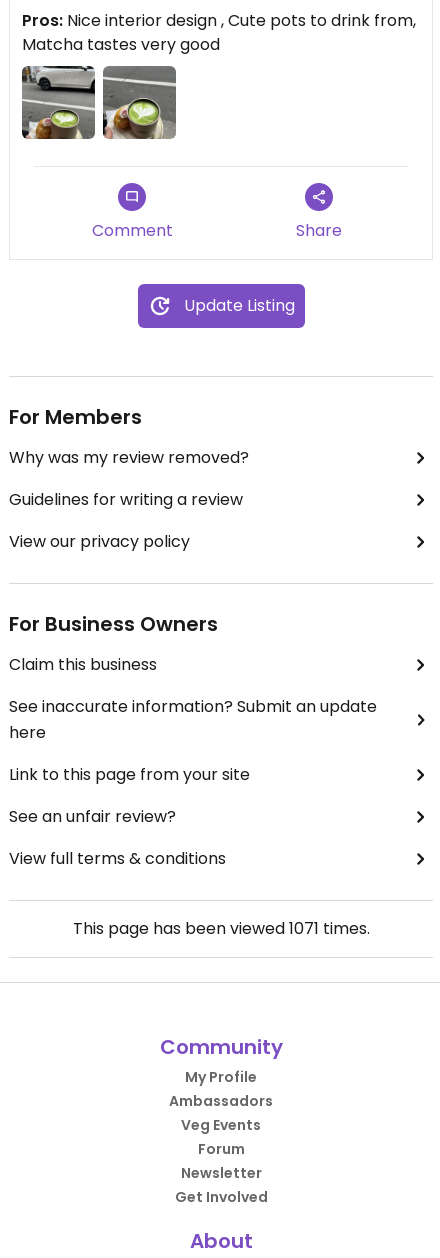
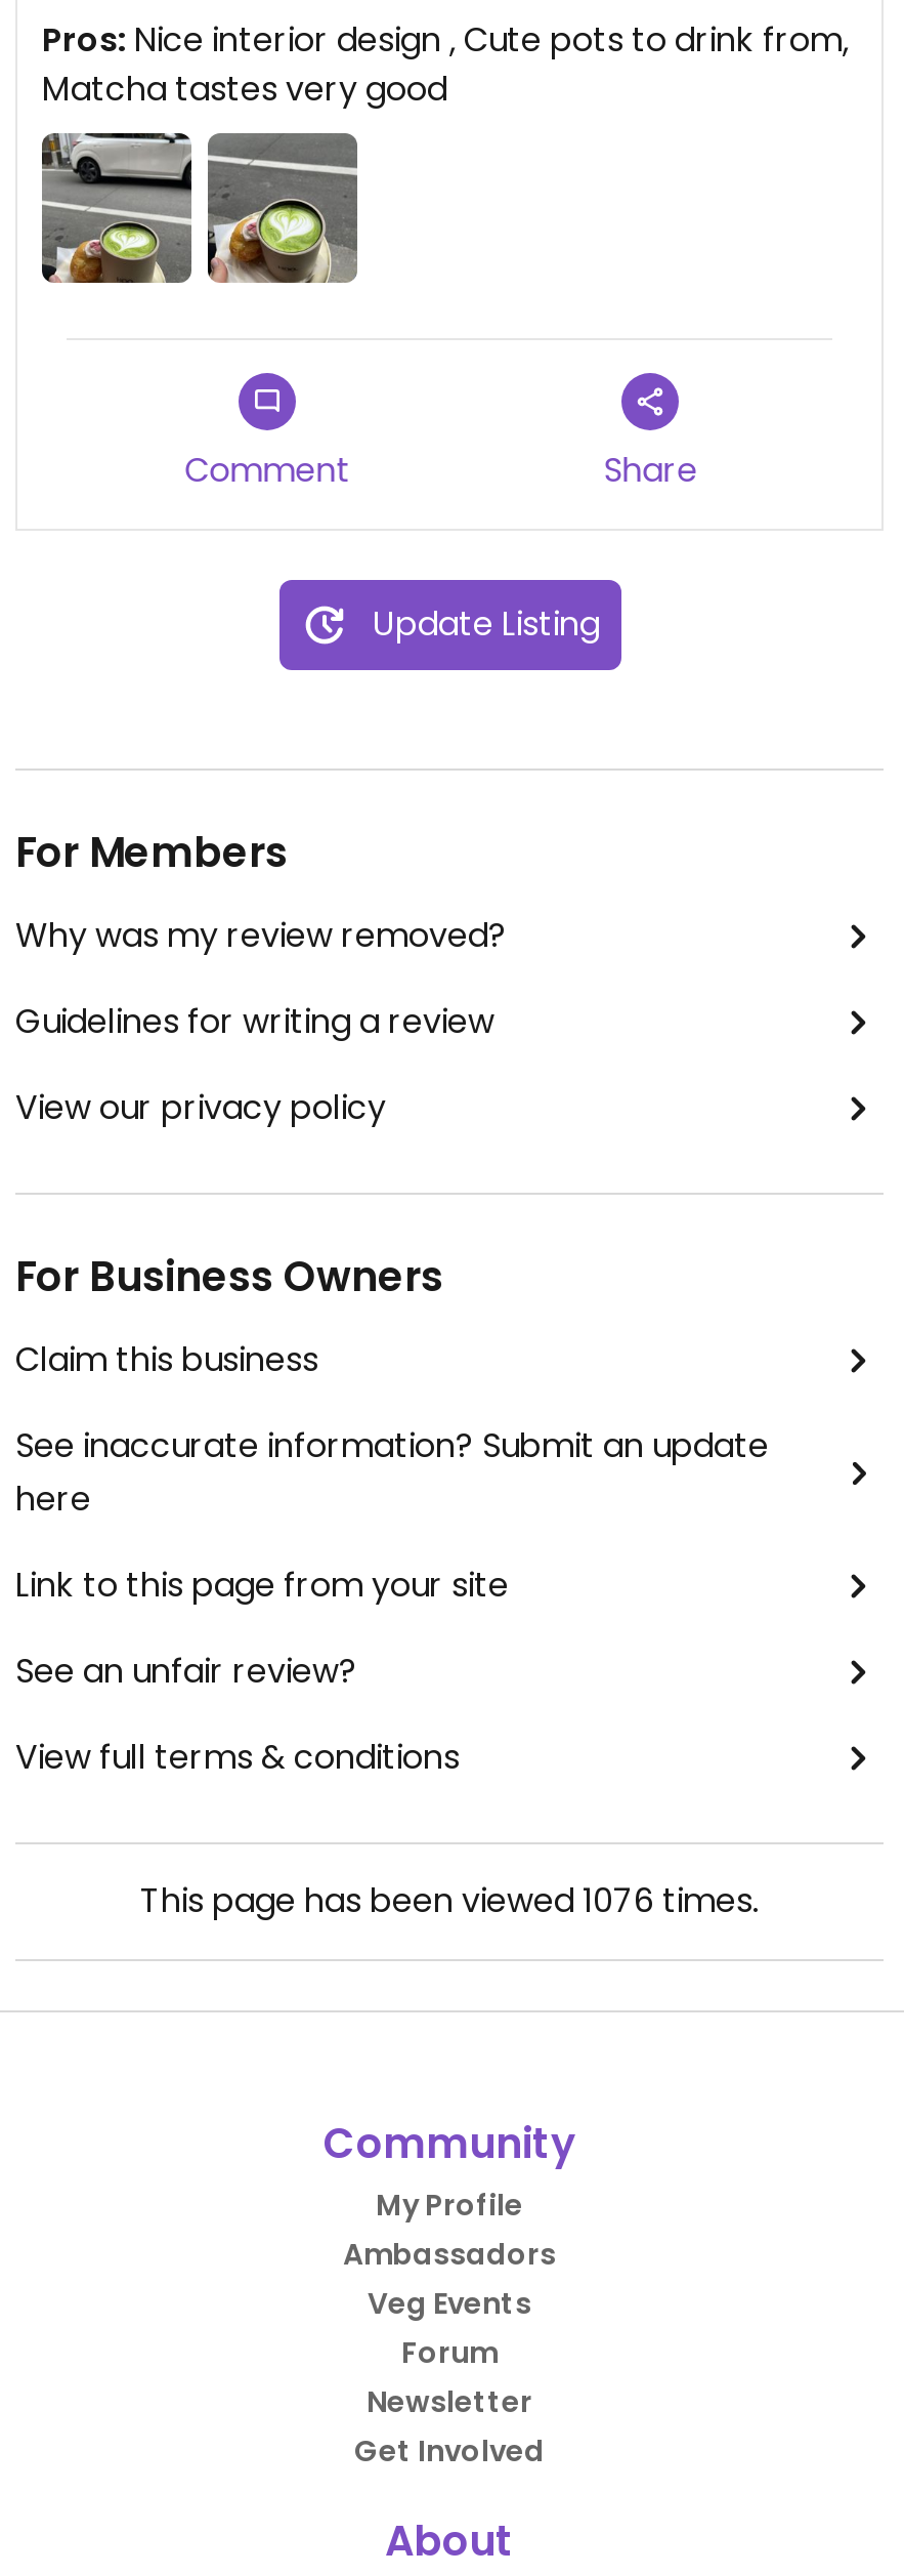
- This page has been viewed 1071 times.
+ This page has been viewed 1076 times.
